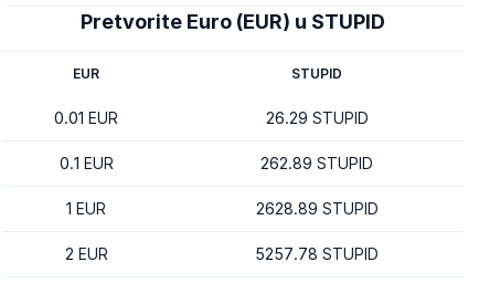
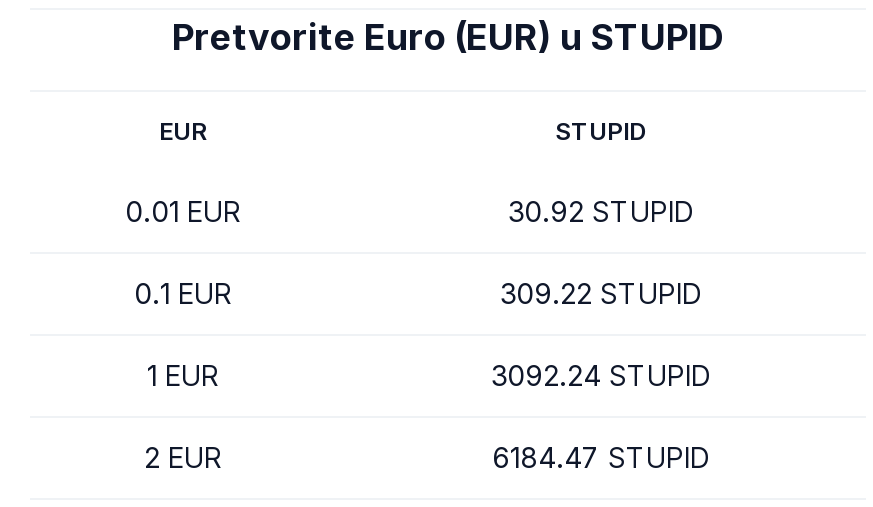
- 26.29 STUPID
+ 30.92 STUPID

- 262.89 STUPID
+ 309.22 STUPID

- 2628.89 STUPID
+ 3092.24 STUPID

- 5257.78 STUPID
+ 6184.47 STUPID
